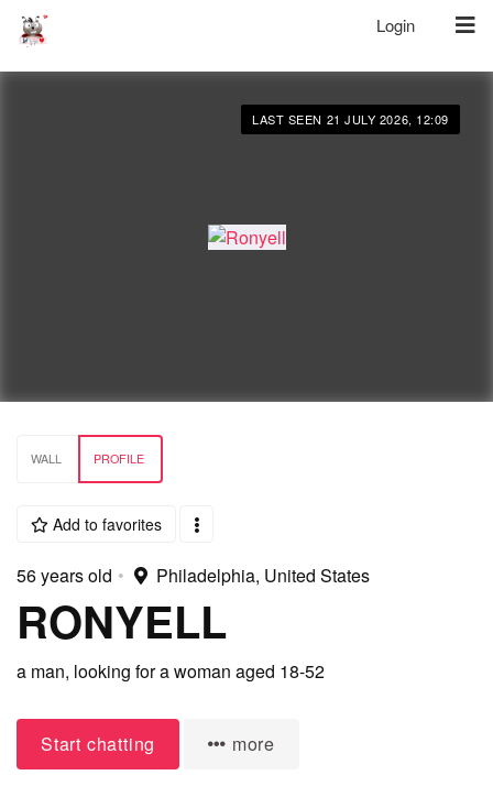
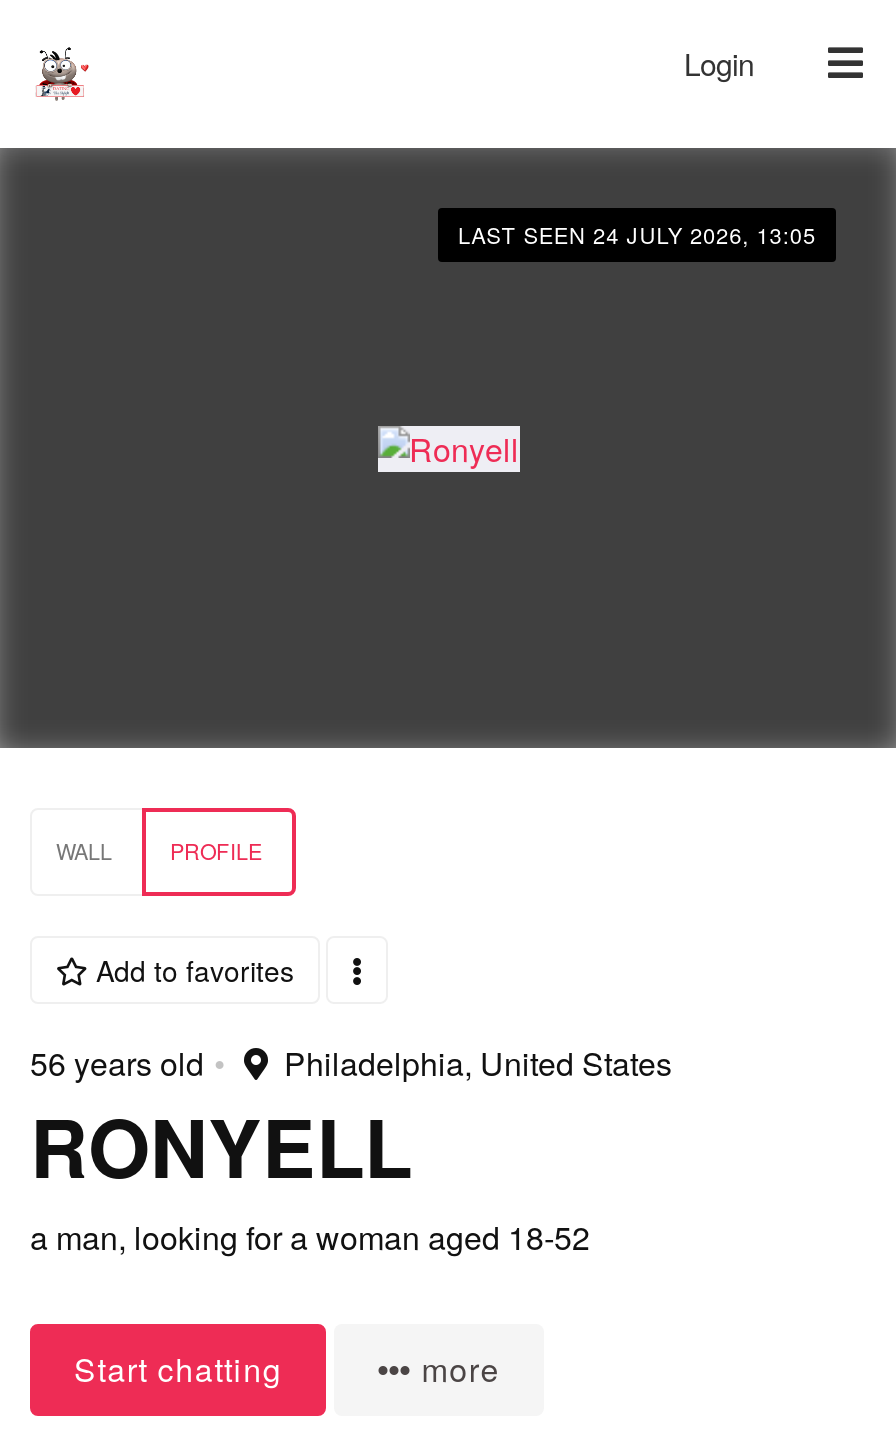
- LAST SEEN 21 JULY 2026, 12:09
+ LAST SEEN 24 JULY 2026, 13:05
